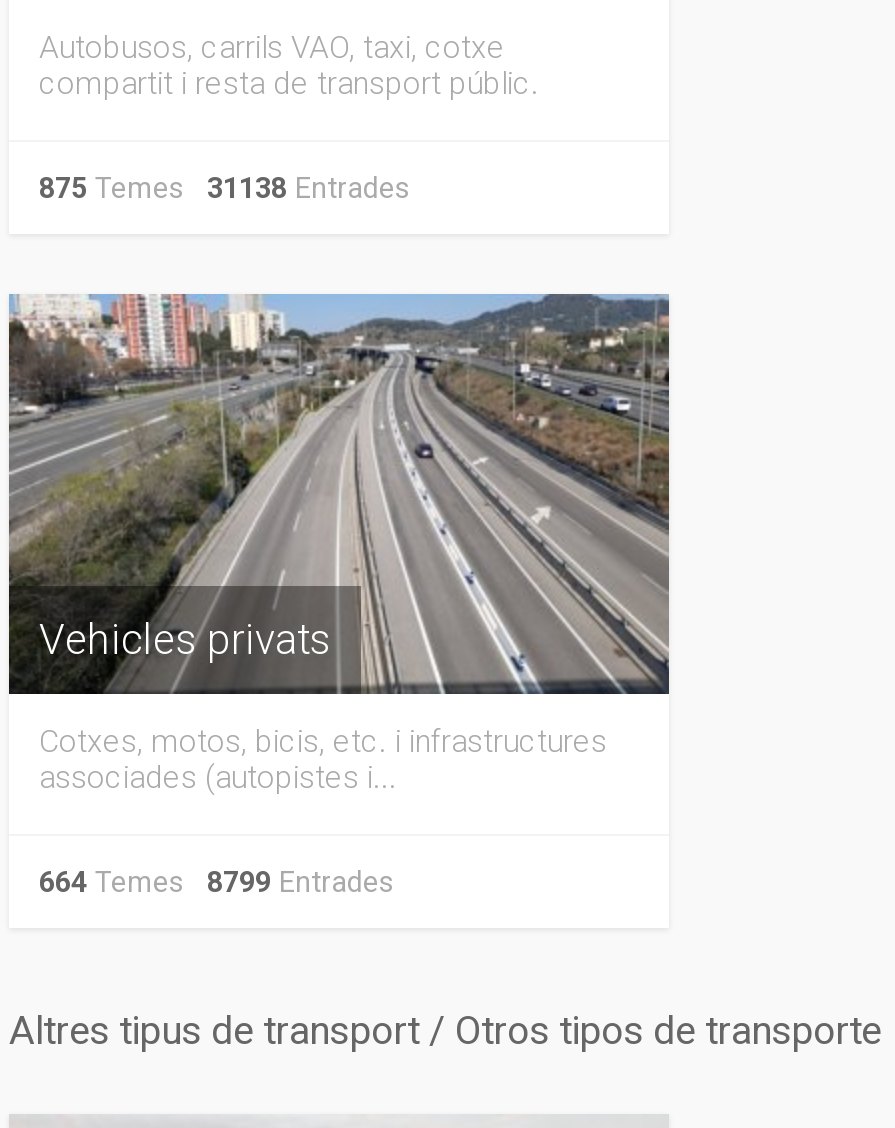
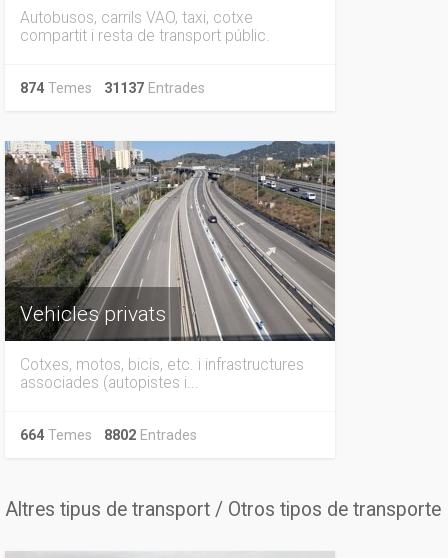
- 875 Temes 31138 Entrades
+ 874 Temes 31137 Entrades

- 664 Temes 8799 Entrades
+ 664 Temes 8802 Entrades
